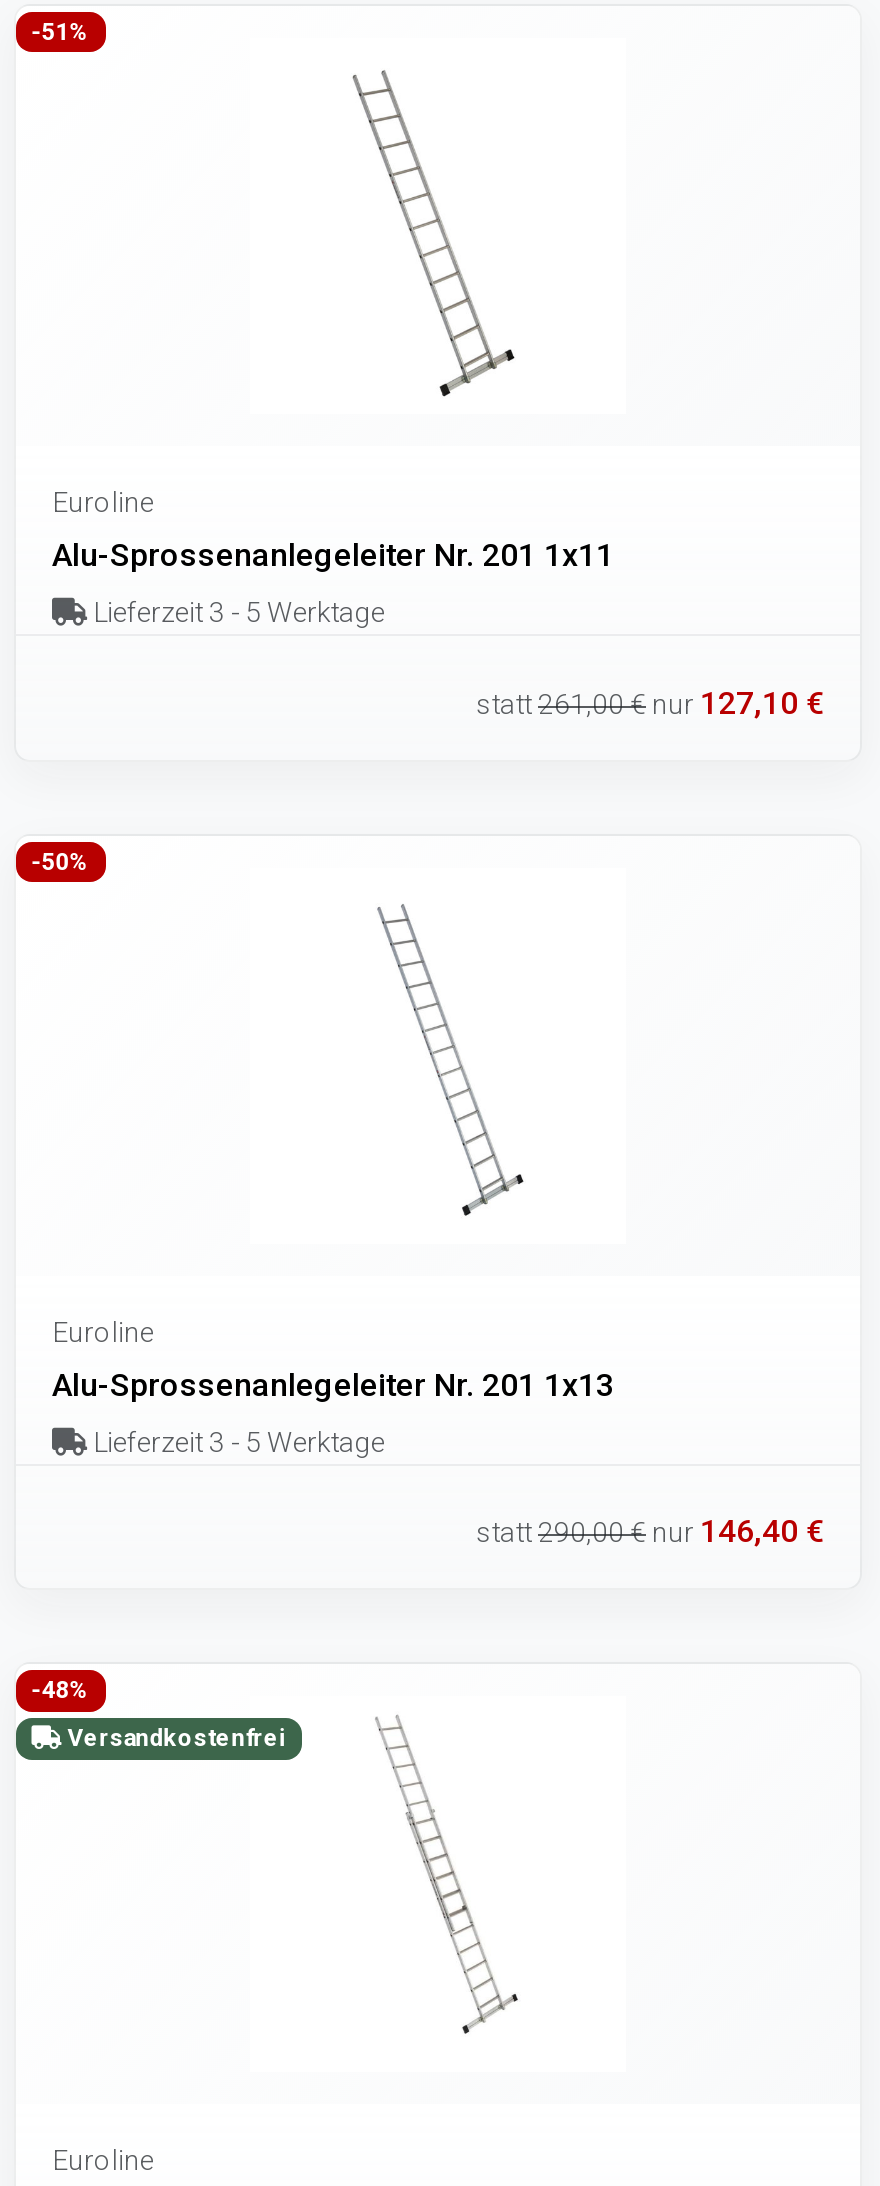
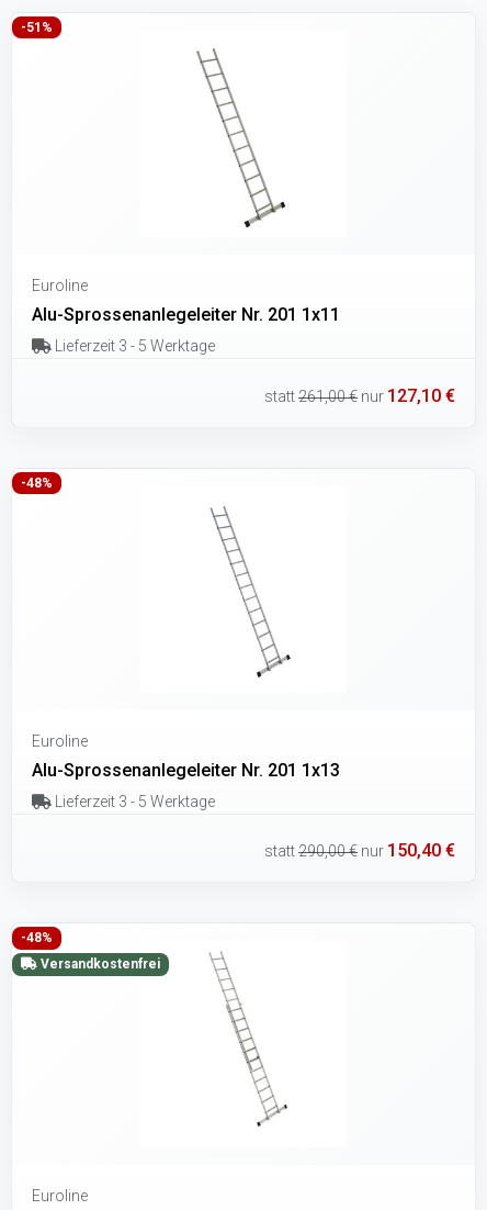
- -50%
+ -48%

- statt290,00 €nur 146,40 €
+ statt290,00 €nur 150,40 €
